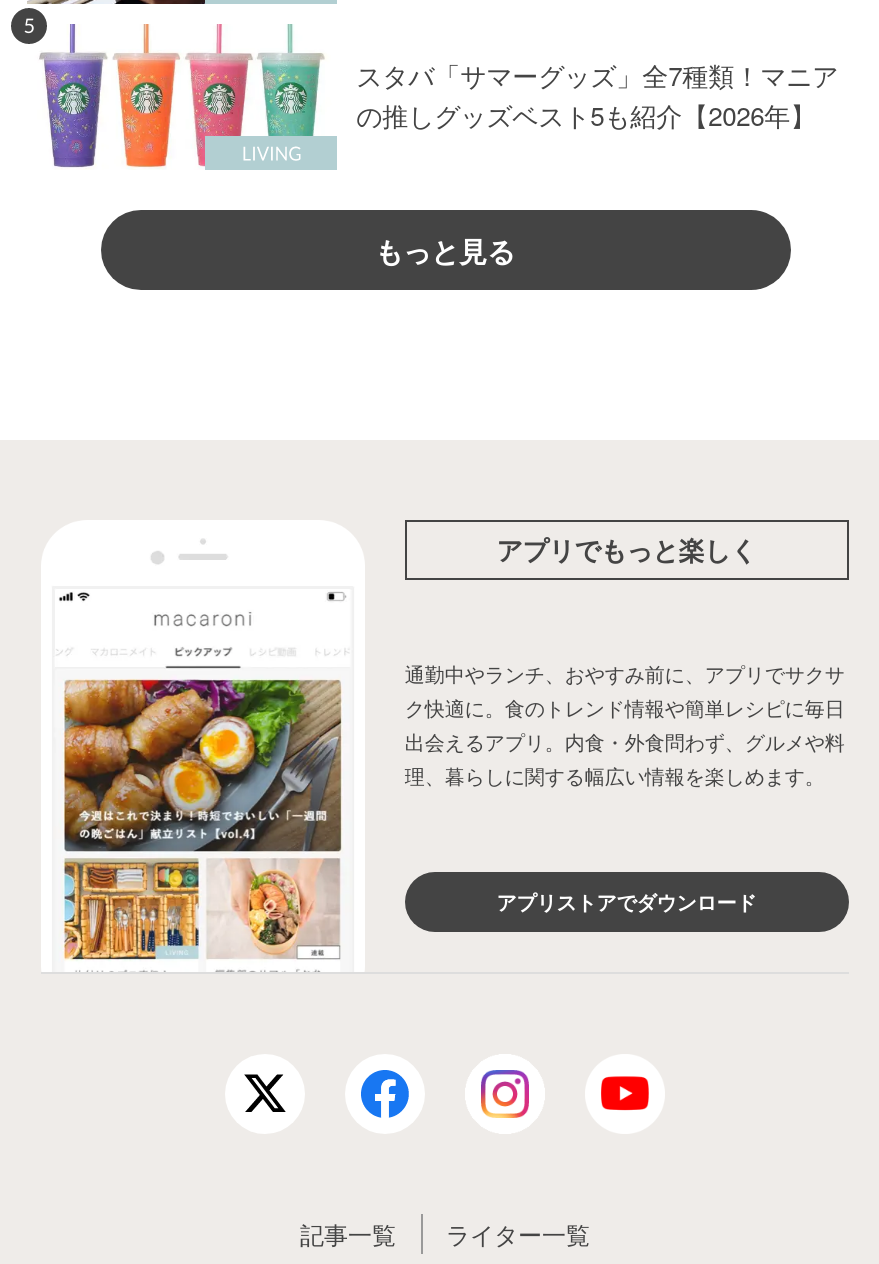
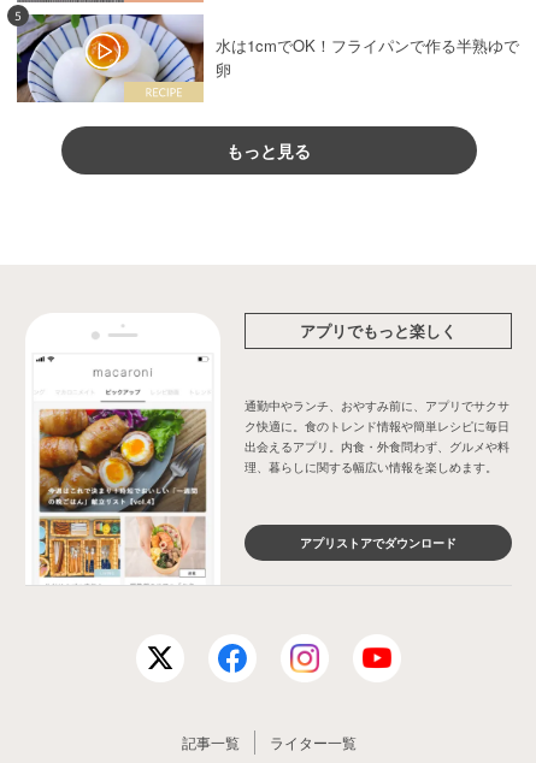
- [image]
- スタバ「サマーグッズ」全7種類！マニア
- の推しグッズベスト5も紹介【2026年】
+ [image]
+ 水は1cmでOK！フライパンで作る半熟ゆで
+ 卵
